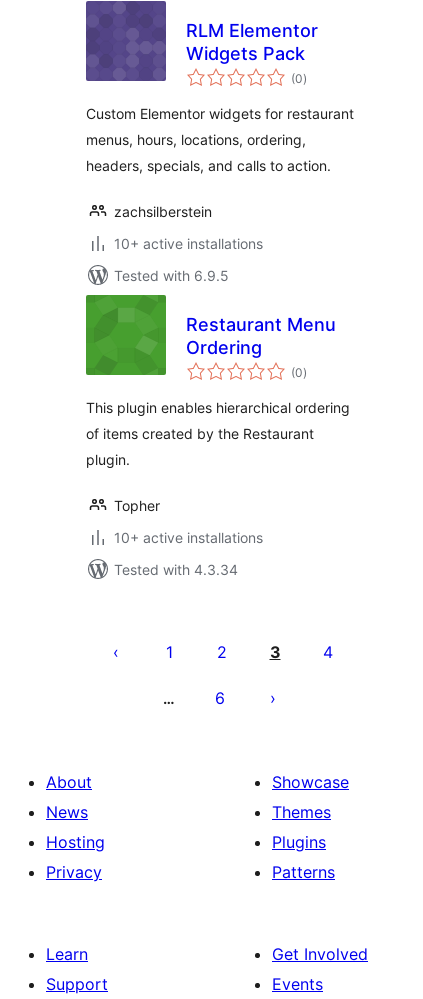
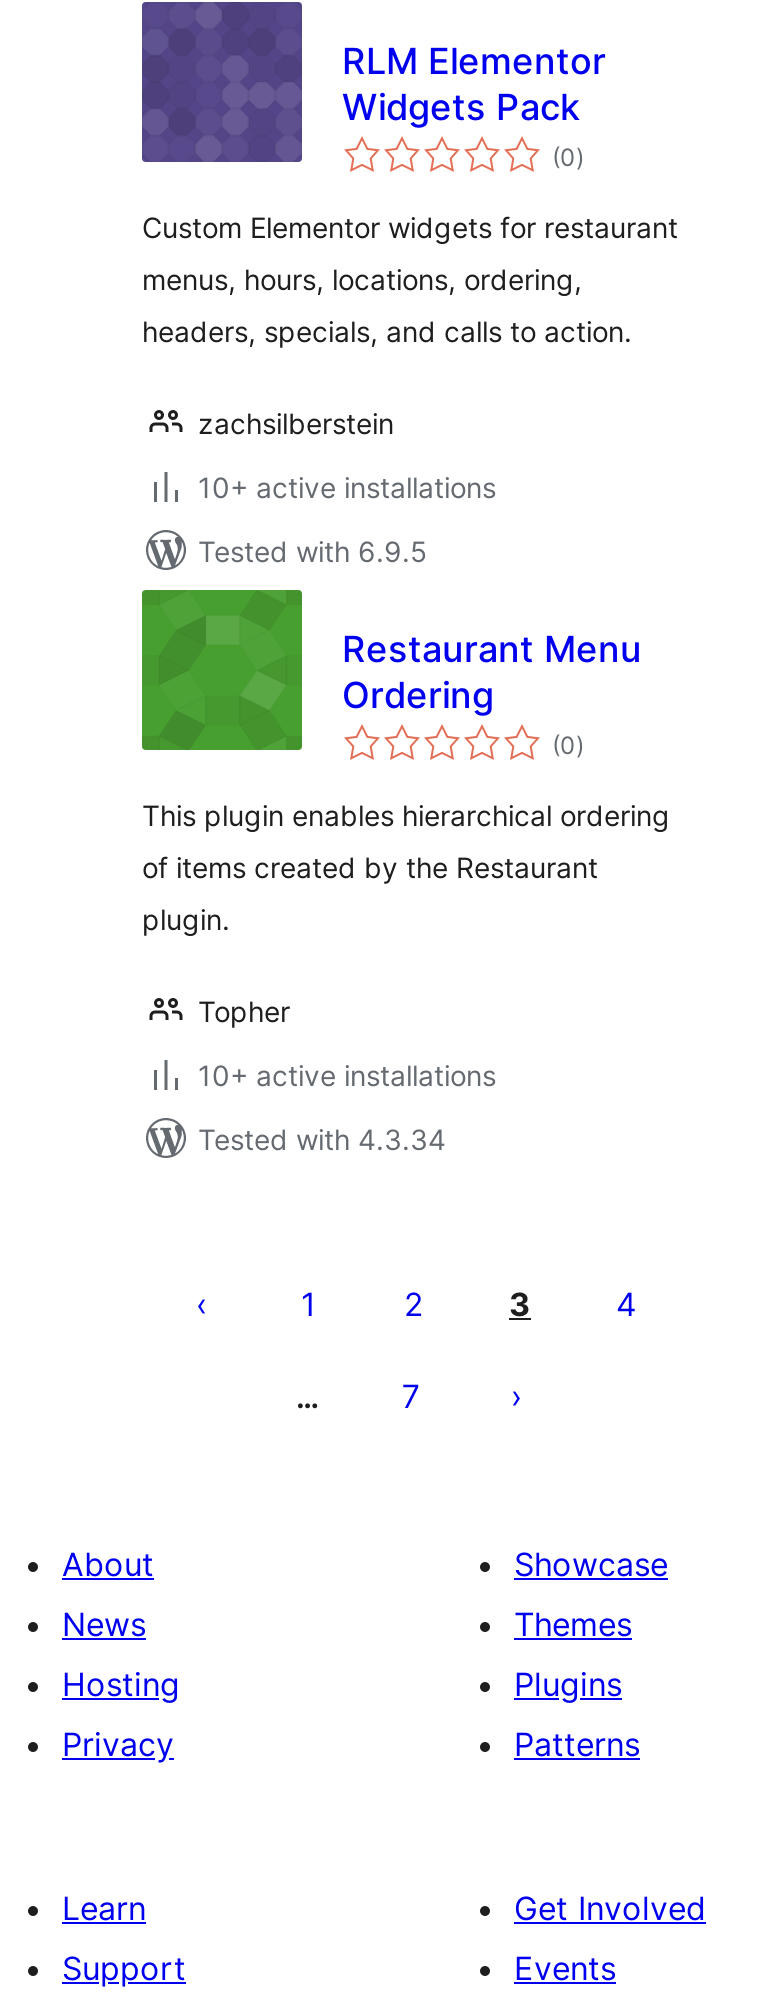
- 6
+ 7
